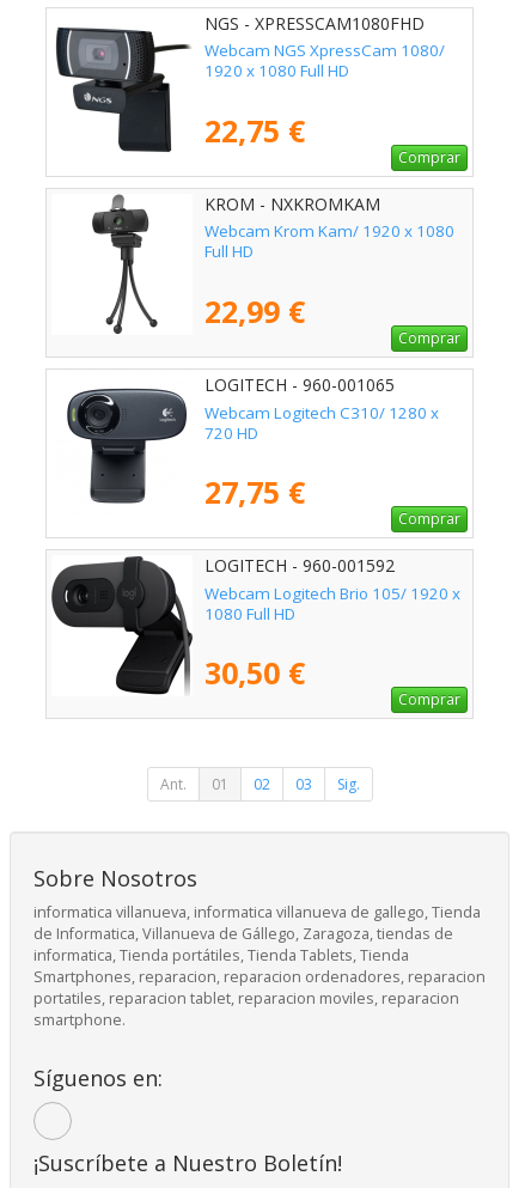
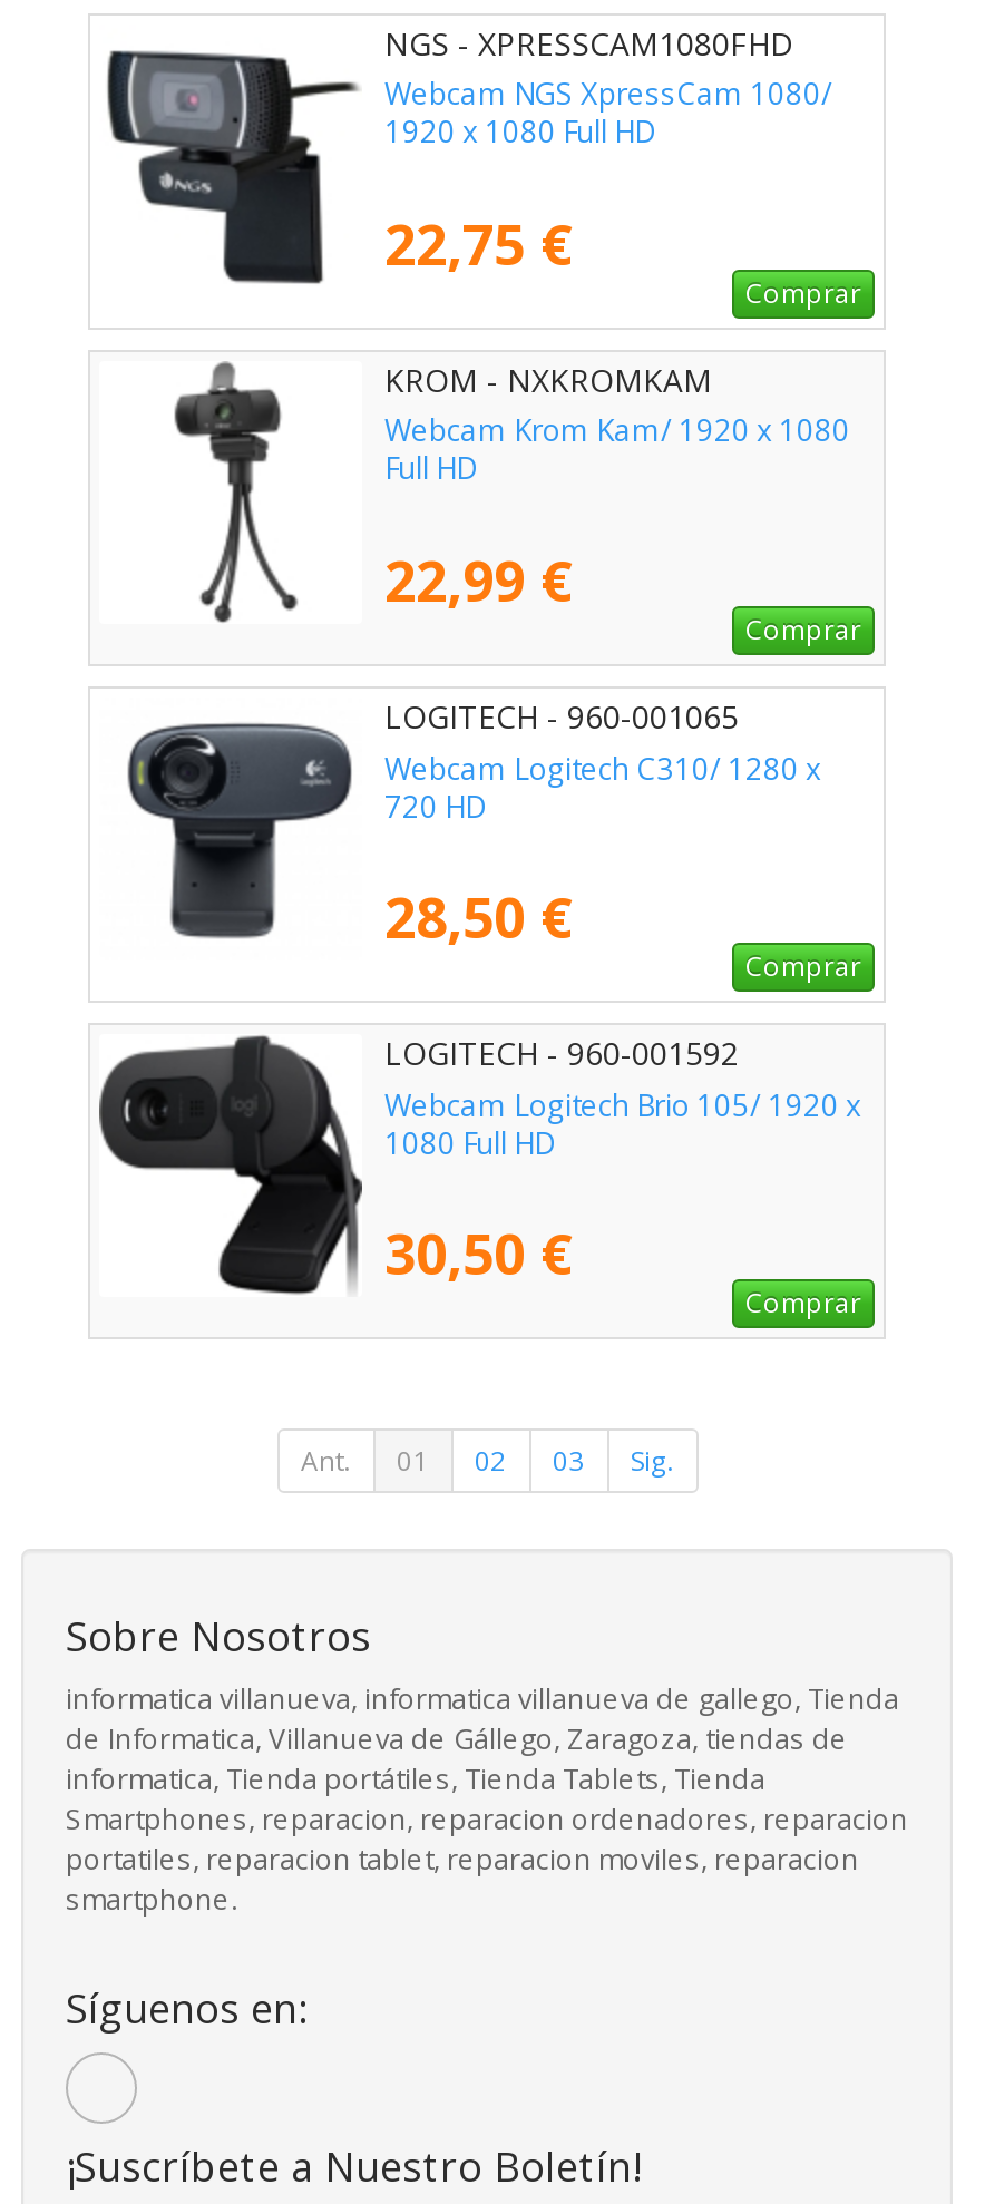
- 27,75 €
+ 28,50 €
